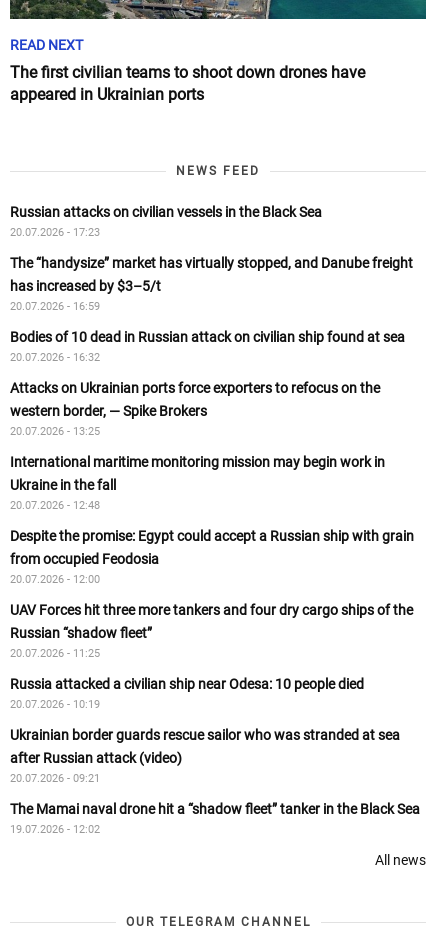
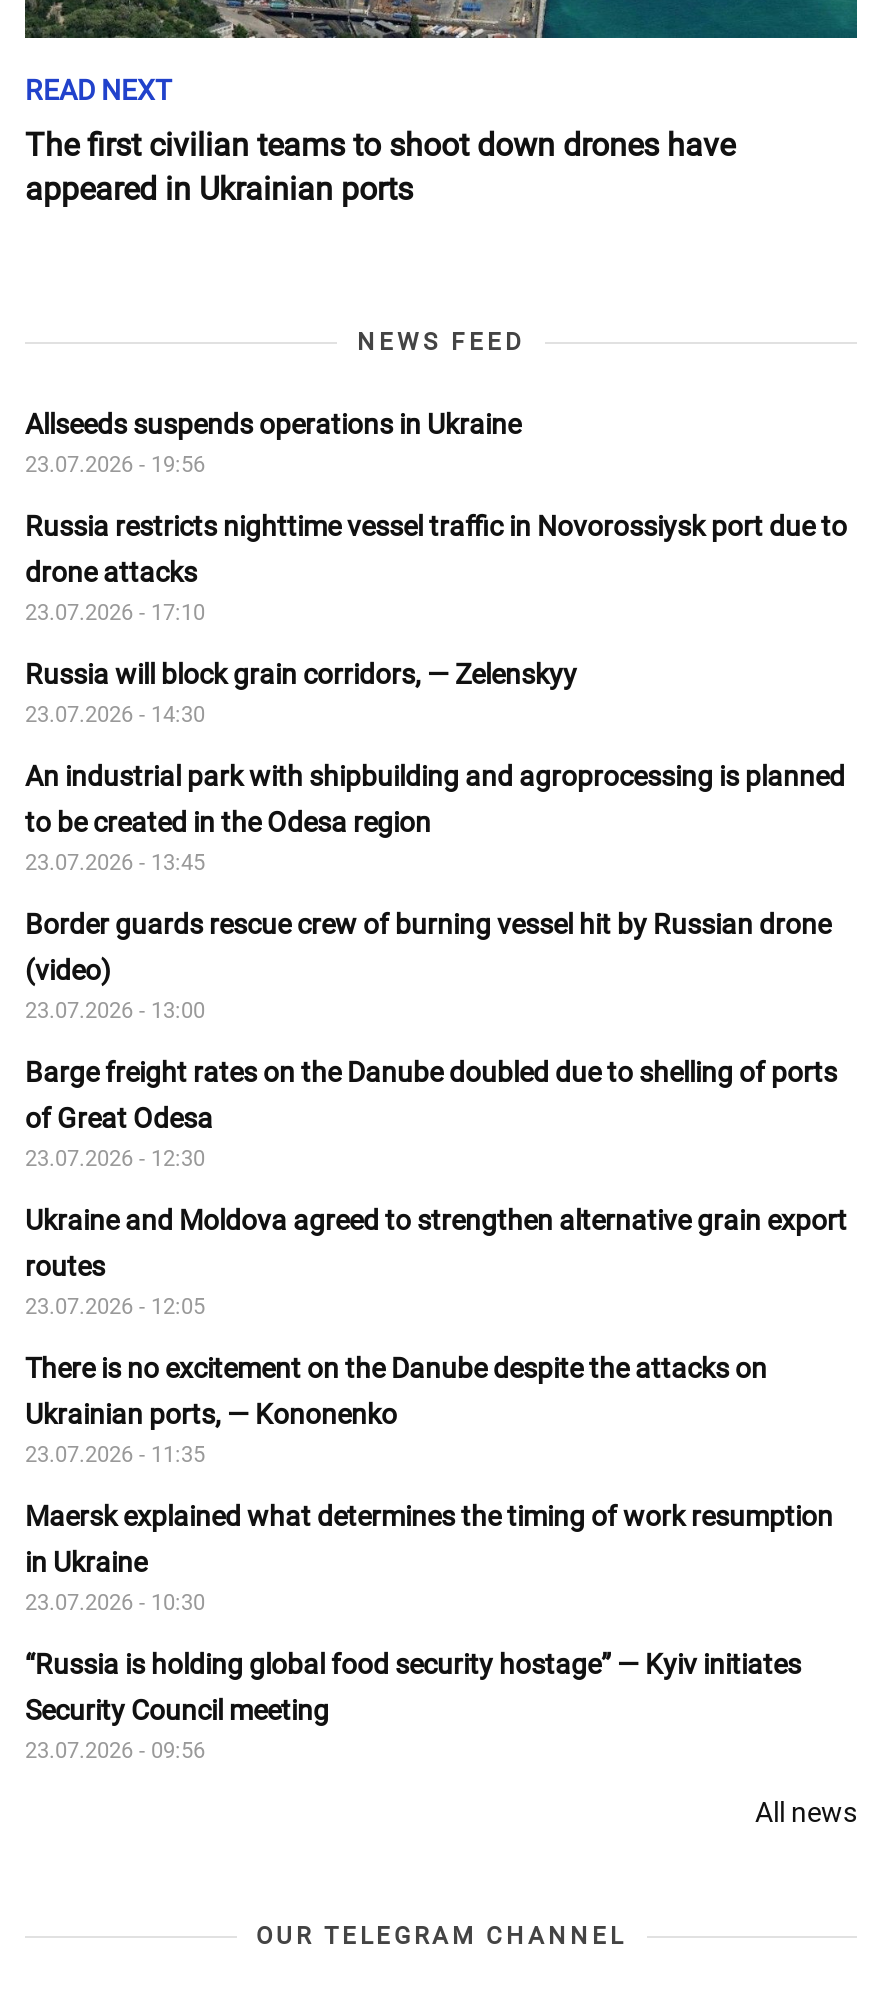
- Russian attacks on civilian vessels in the Black Sea
- 20.07.2026 - 17:23
+ Allseeds suspends operations in Ukraine
+ 23.07.2026 - 19:56

- The “handysize” market has virtually stopped, and Danube freight
- has increased by $3–5/t
- 20.07.2026 - 16:59
+ Russia restricts nighttime vessel traffic in Novorossiysk port due to
+ drone attacks
+ 23.07.2026 - 17:10

- Bodies of 10 dead in Russian attack on civilian ship found at sea
- 20.07.2026 - 16:32
+ Russia will block grain corridors, — Zelenskyy
+ 23.07.2026 - 14:30

- Attacks on Ukrainian ports force exporters to refocus on the
- western border, — Spike Brokers
- 20.07.2026 - 13:25
+ An industrial park with shipbuilding and agroprocessing is planned
+ to be created in the Odesa region
+ 23.07.2026 - 13:45

- International maritime monitoring mission may begin work in
- Ukraine in the fall
- 20.07.2026 - 12:48
+ Border guards rescue crew of burning vessel hit by Russian drone
+ (video)
+ 23.07.2026 - 13:00

- Despite the promise: Egypt could accept a Russian ship with grain
- from occupied Feodosia
- 20.07.2026 - 12:00
+ Barge freight rates on the Danube doubled due to shelling of ports
+ of Great Odesa
+ 23.07.2026 - 12:30

- UAV Forces hit three more tankers and four dry cargo ships of the
- Russian “shadow fleet”
- 20.07.2026 - 11:25
+ Ukraine and Moldova agreed to strengthen alternative grain export
+ routes
+ 23.07.2026 - 12:05

- Russia attacked a civilian ship near Odesa: 10 people died
- 20.07.2026 - 10:19
+ There is no excitement on the Danube despite the attacks on
+ Ukrainian ports, — Kononenko
+ 23.07.2026 - 11:35

- Ukrainian border guards rescue sailor who was stranded at sea
- after Russian attack (video)
- 20.07.2026 - 09:21
+ Maersk explained what determines the timing of work resumption
+ in Ukraine
+ 23.07.2026 - 10:30

- The Mamai naval drone hit a “shadow fleet” tanker in the Black Sea
- 19.07.2026 - 12:02
+ “Russia is holding global food security hostage” — Kyiv initiates
+ Security Council meeting
+ 23.07.2026 - 09:56
